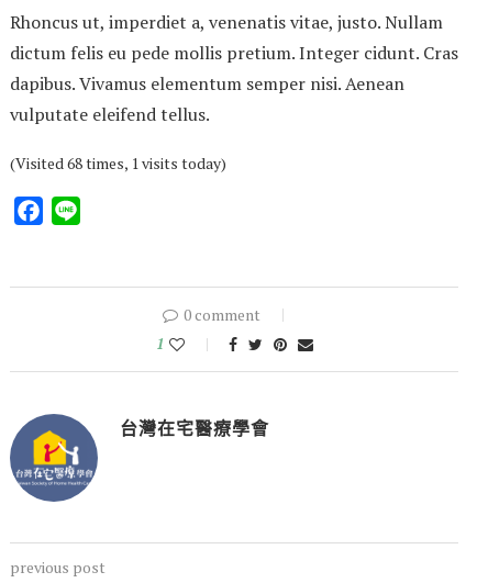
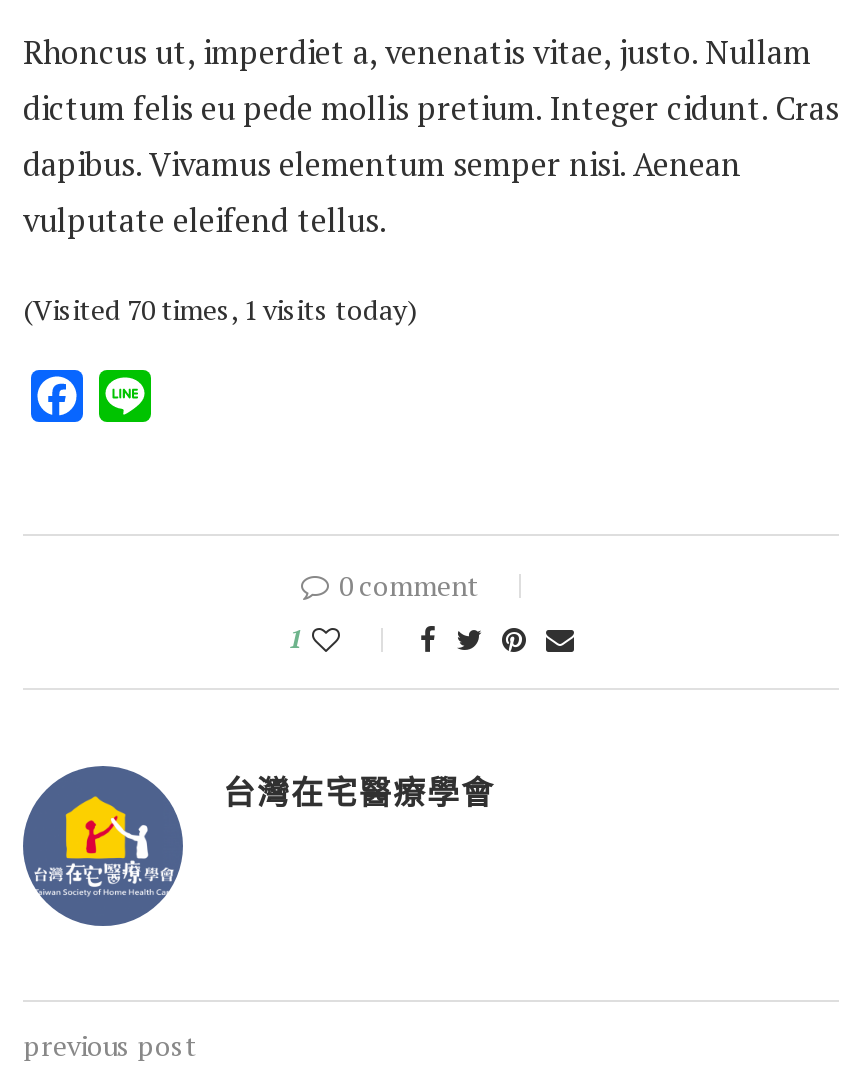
- (Visited 68 times, 1 visits today)
+ (Visited 70 times, 1 visits today)
